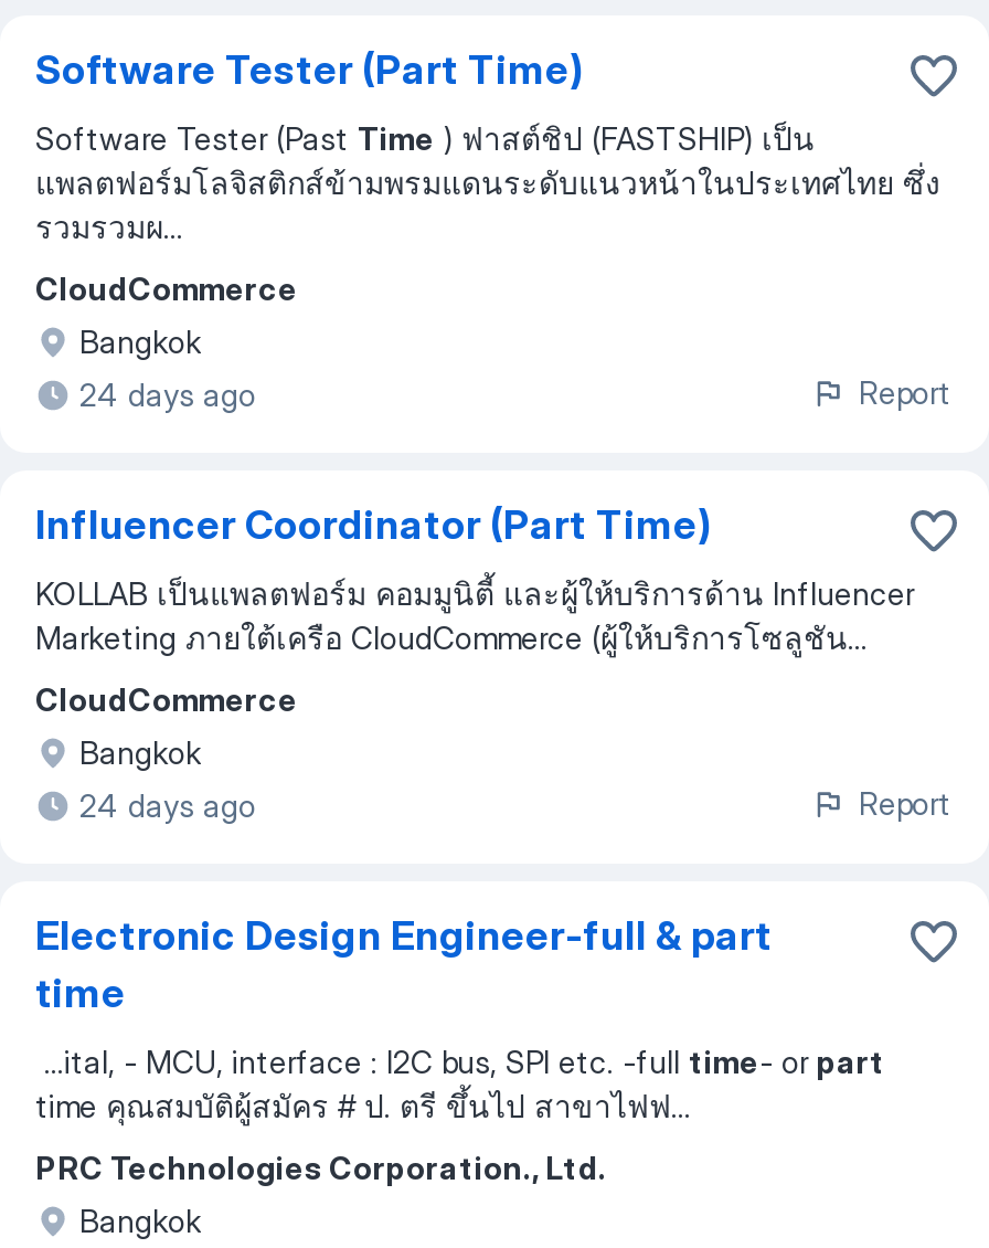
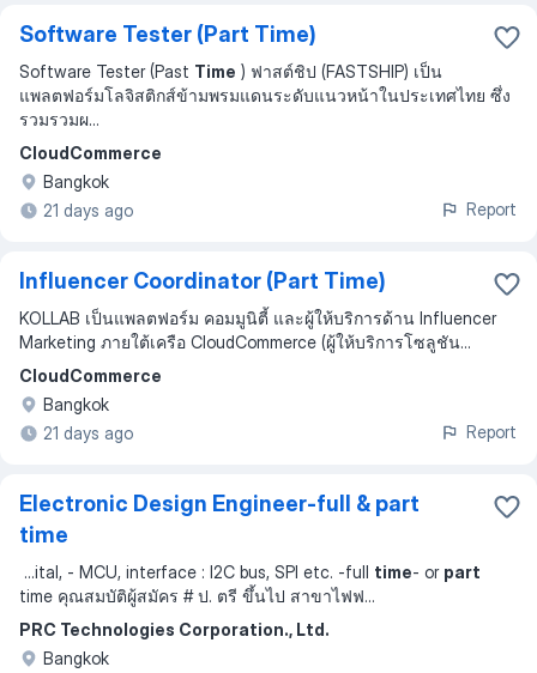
- 24 days ago
+ 21 days ago

- 24 days ago
+ 21 days ago
